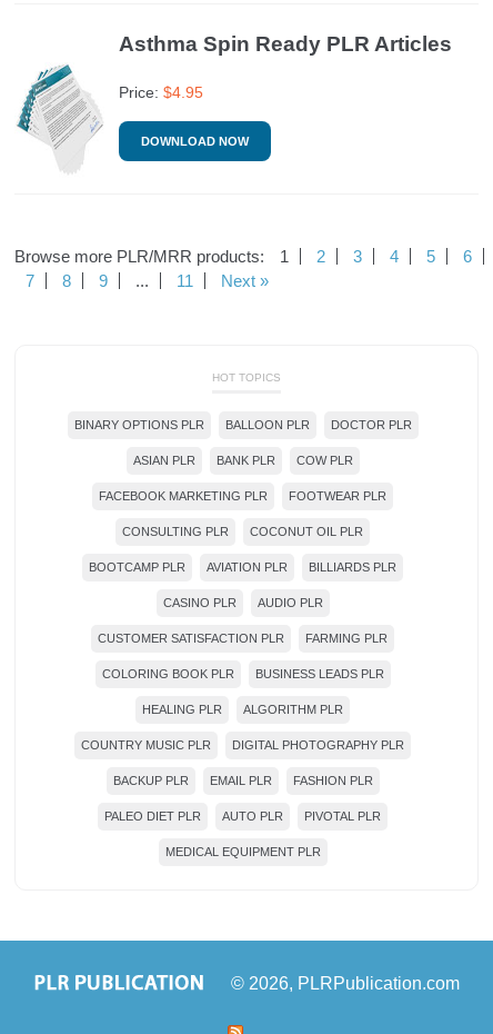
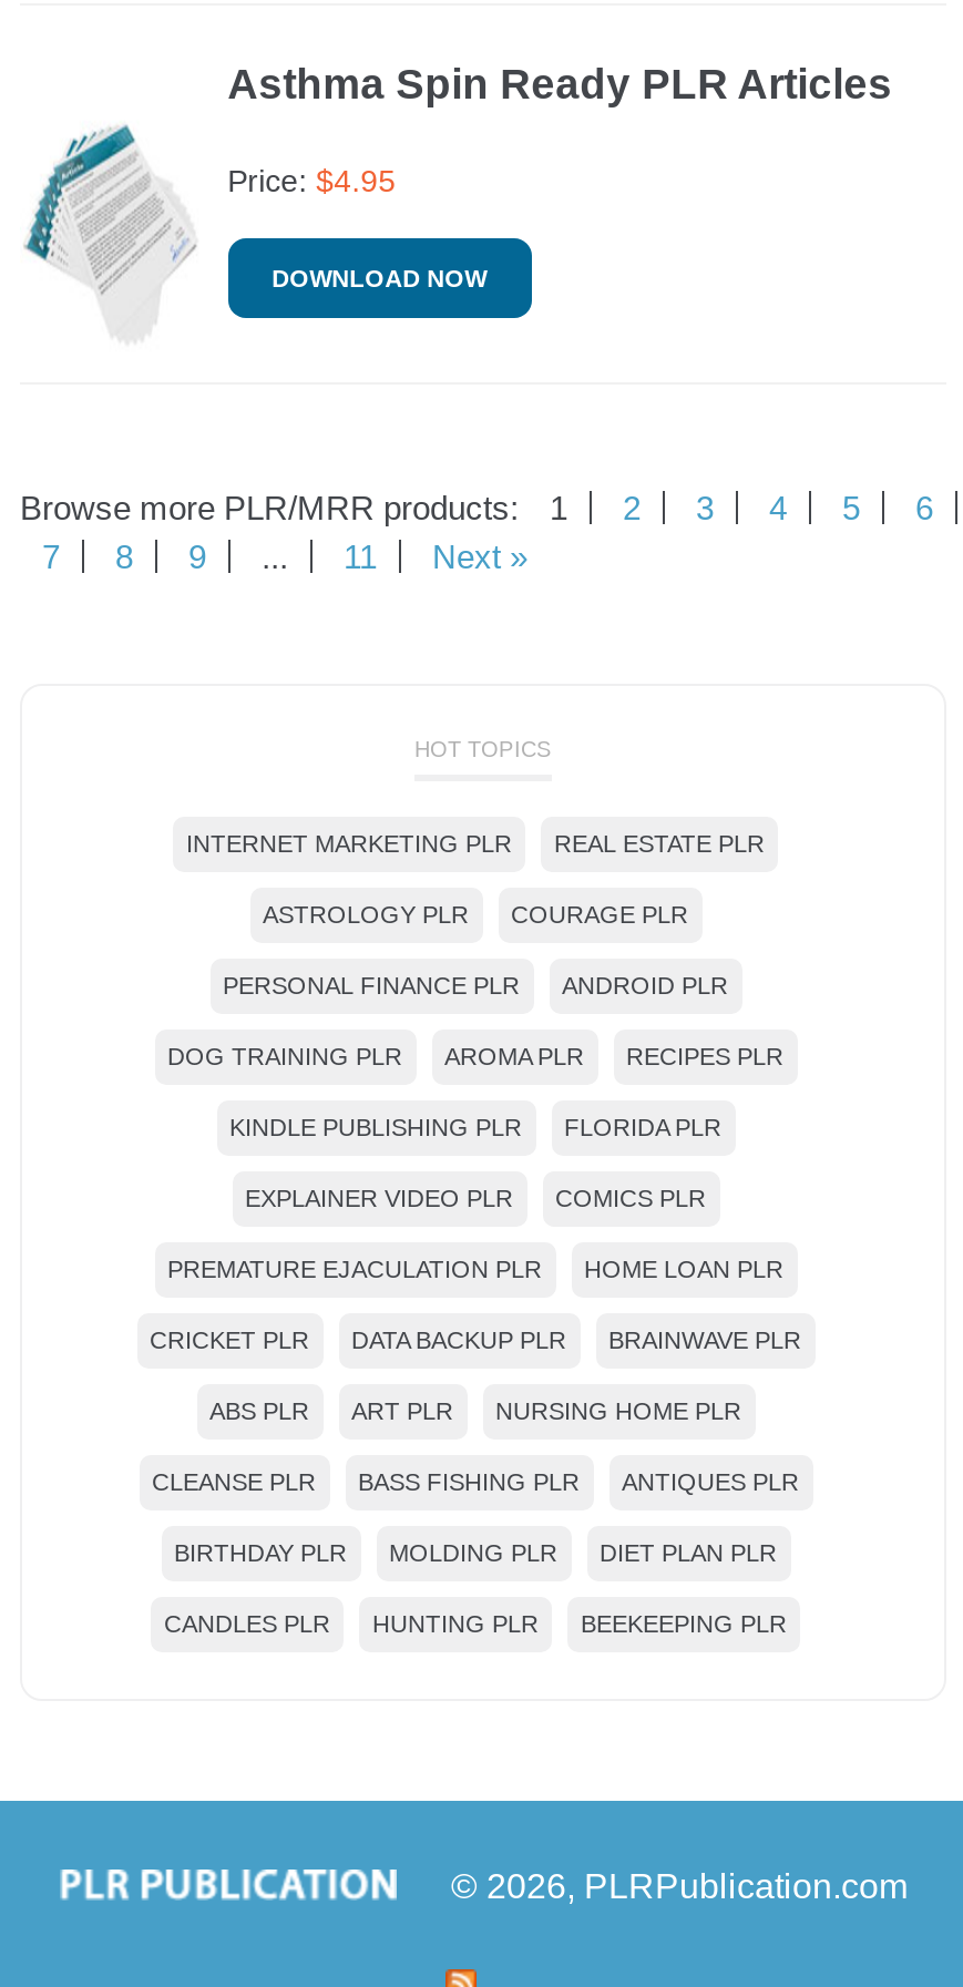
- BINARY OPTIONS PLR
- BALLOON PLR
- DOCTOR PLR
- ASIAN PLR
- BANK PLR
- COW PLR
- FACEBOOK MARKETING PLR
- FOOTWEAR PLR
- CONSULTING PLR
- COCONUT OIL PLR
- BOOTCAMP PLR
- AVIATION PLR
- BILLIARDS PLR
- CASINO PLR
- AUDIO PLR
- CUSTOMER SATISFACTION PLR
- FARMING PLR
- COLORING BOOK PLR
- BUSINESS LEADS PLR
- HEALING PLR
- ALGORITHM PLR
- COUNTRY MUSIC PLR
- DIGITAL PHOTOGRAPHY PLR
- BACKUP PLR
- EMAIL PLR
- FASHION PLR
- PALEO DIET PLR
- AUTO PLR
- PIVOTAL PLR
- MEDICAL EQUIPMENT PLR
+ INTERNET MARKETING PLR
+ REAL ESTATE PLR
+ ASTROLOGY PLR
+ COURAGE PLR
+ PERSONAL FINANCE PLR
+ ANDROID PLR
+ DOG TRAINING PLR
+ AROMA PLR
+ RECIPES PLR
+ KINDLE PUBLISHING PLR
+ FLORIDA PLR
+ EXPLAINER VIDEO PLR
+ COMICS PLR
+ PREMATURE EJACULATION PLR
+ HOME LOAN PLR
+ CRICKET PLR
+ DATA BACKUP PLR
+ BRAINWAVE PLR
+ ABS PLR
+ ART PLR
+ NURSING HOME PLR
+ CLEANSE PLR
+ BASS FISHING PLR
+ ANTIQUES PLR
+ BIRTHDAY PLR
+ MOLDING PLR
+ DIET PLAN PLR
+ CANDLES PLR
+ HUNTING PLR
+ BEEKEEPING PLR
